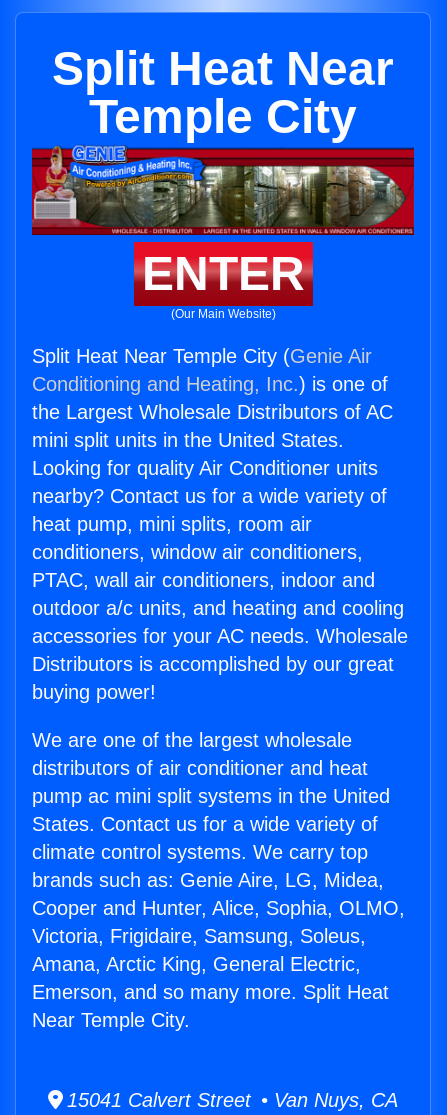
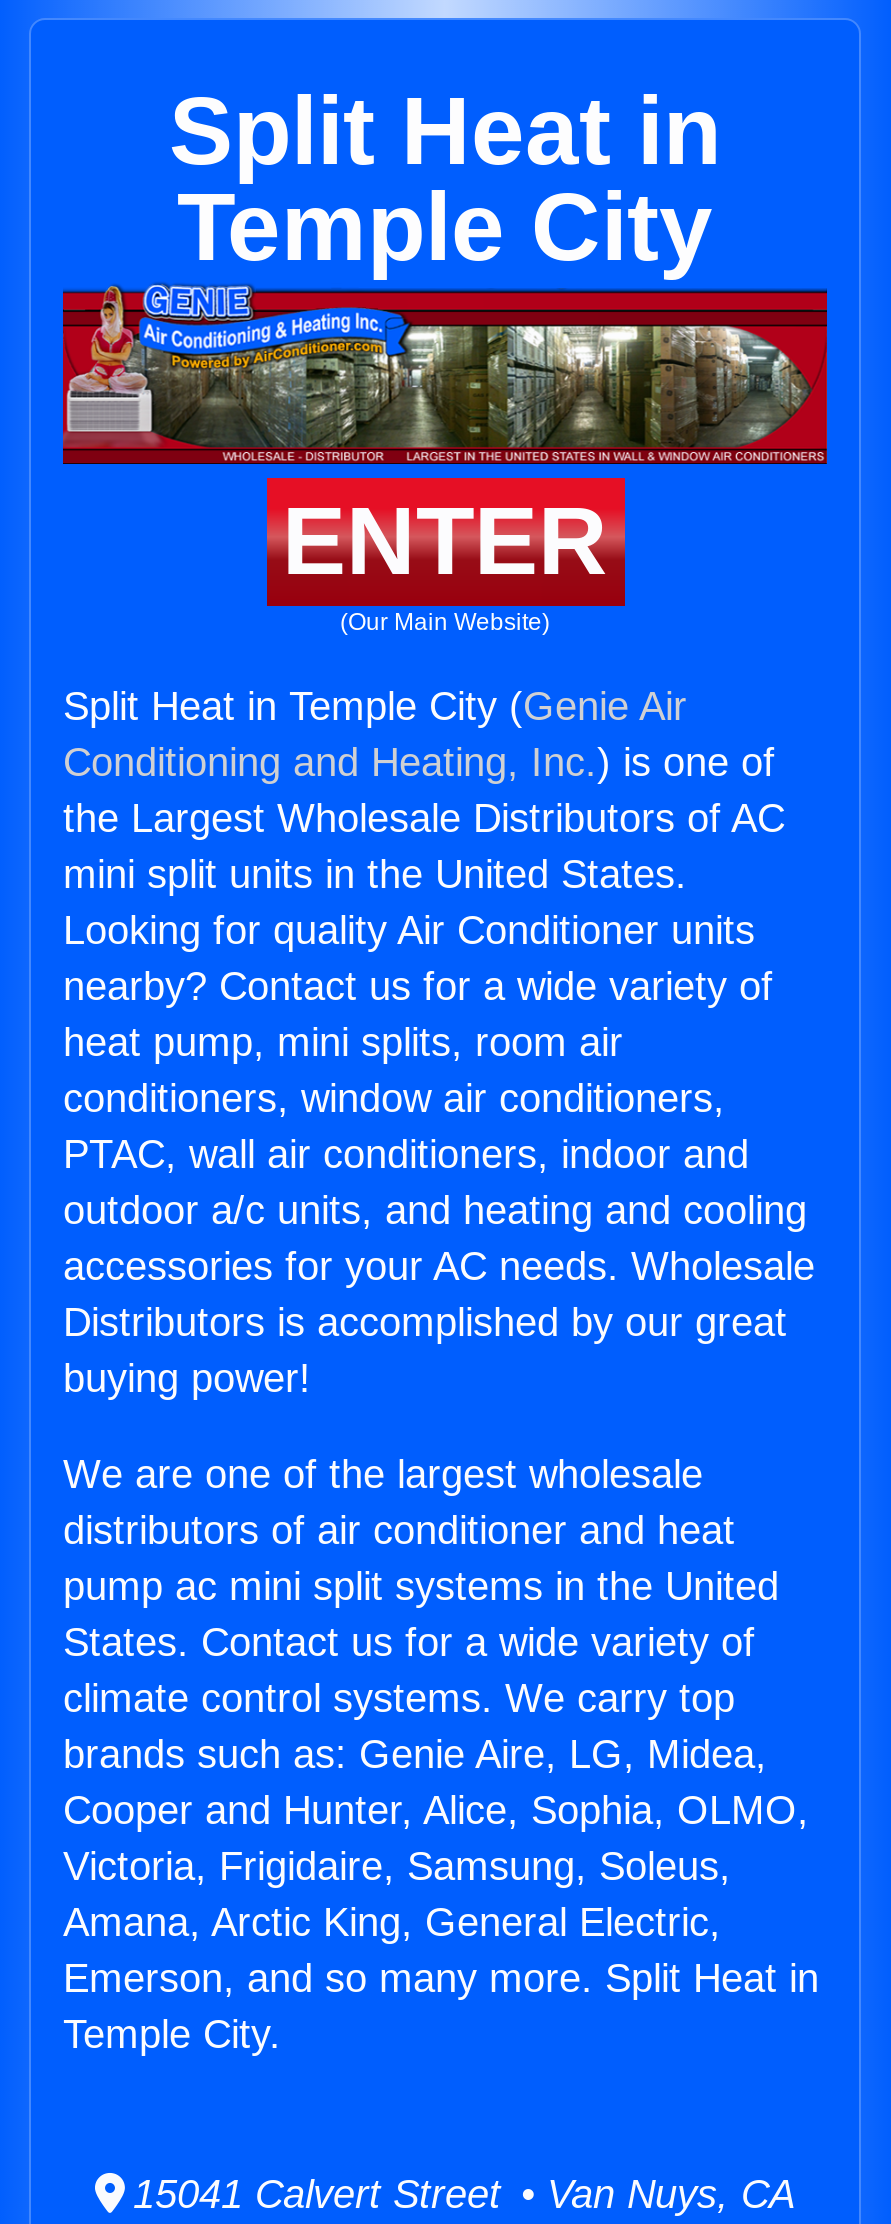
- Split Heat Near
+ Split Heat in

- Split Heat Near Temple City (Genie Air
+ Split Heat in Temple City (Genie Air

- Emerson, and so many more. Split Heat
- Near Temple City.
+ Emerson, and so many more. Split Heat in
+ Temple City.
